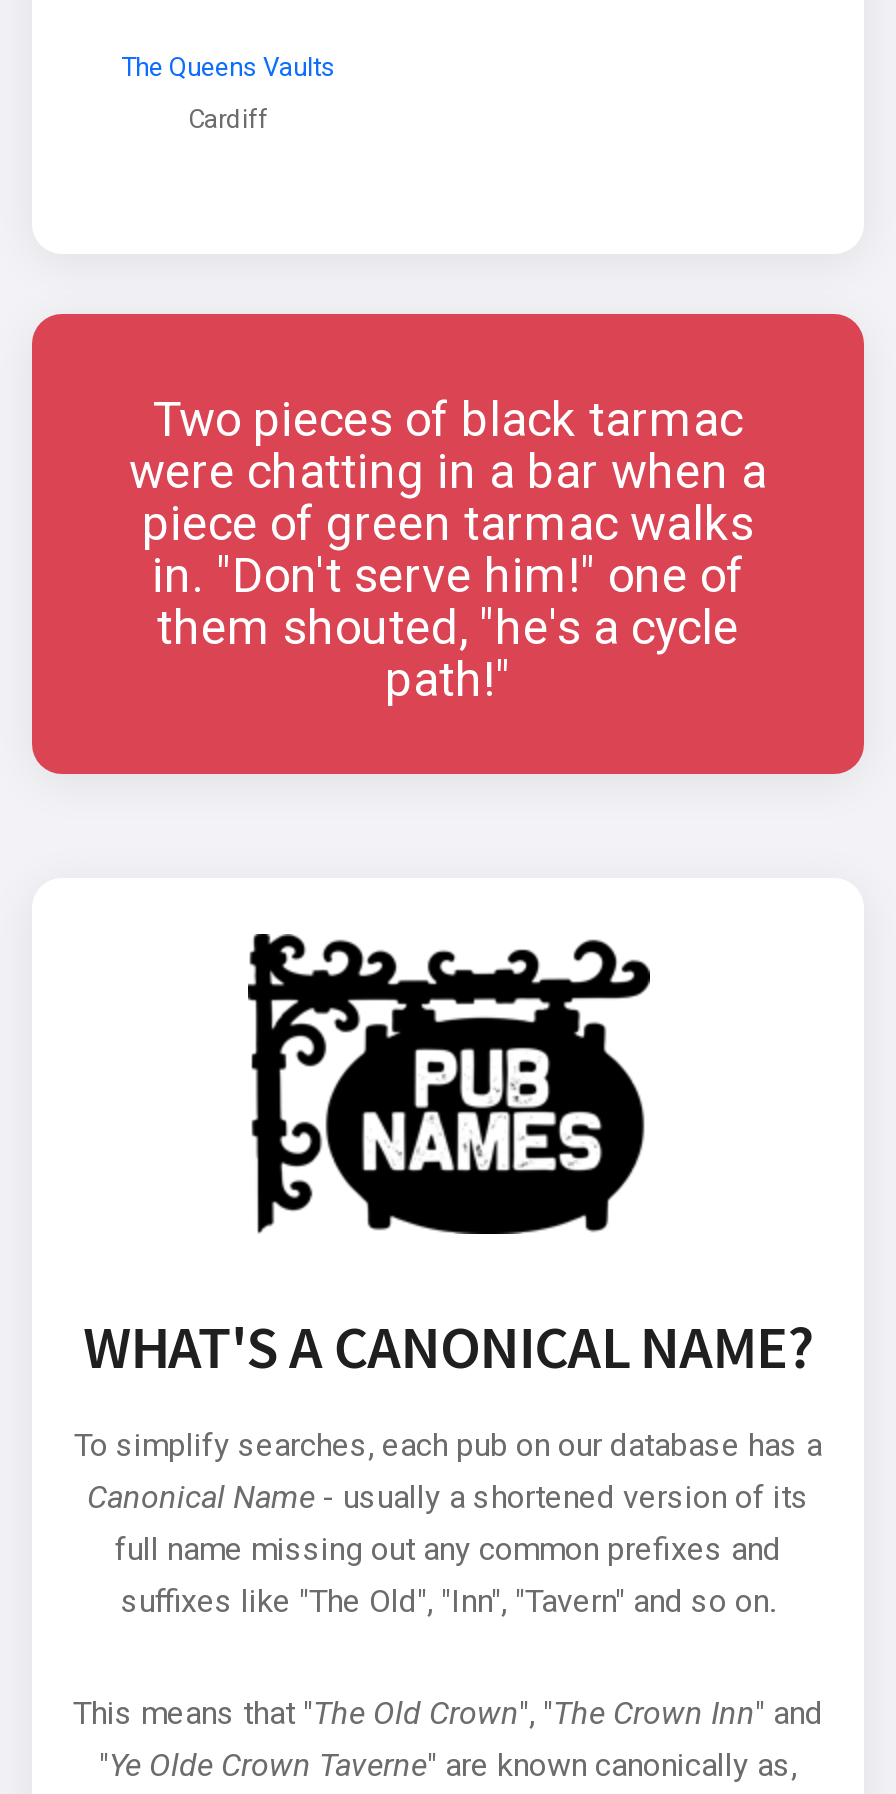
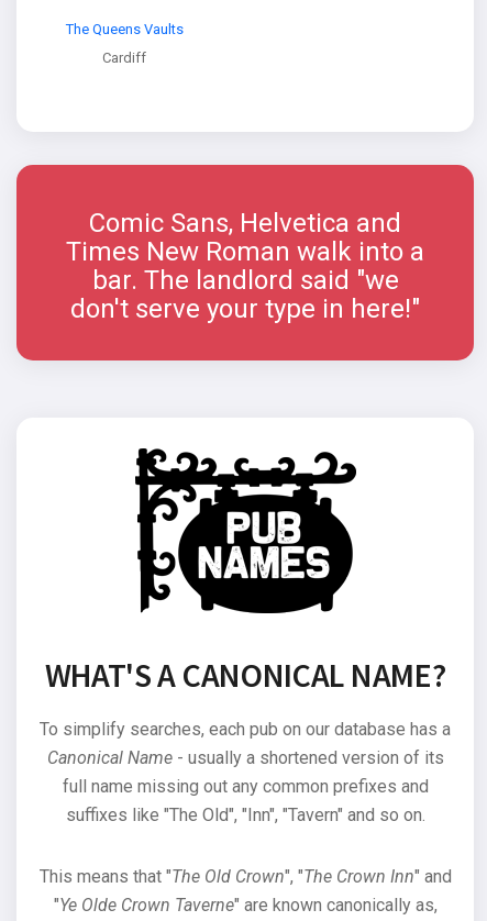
- Two pieces of black tarmac
- were chatting in a bar when a
- piece of green tarmac walks
- in. "Don't serve him!" one of
- them shouted, "he's a cycle
- path!"
+ Comic Sans, Helvetica and
+ Times New Roman walk into a
+ bar. The landlord said "we
+ don't serve your type in here!"
